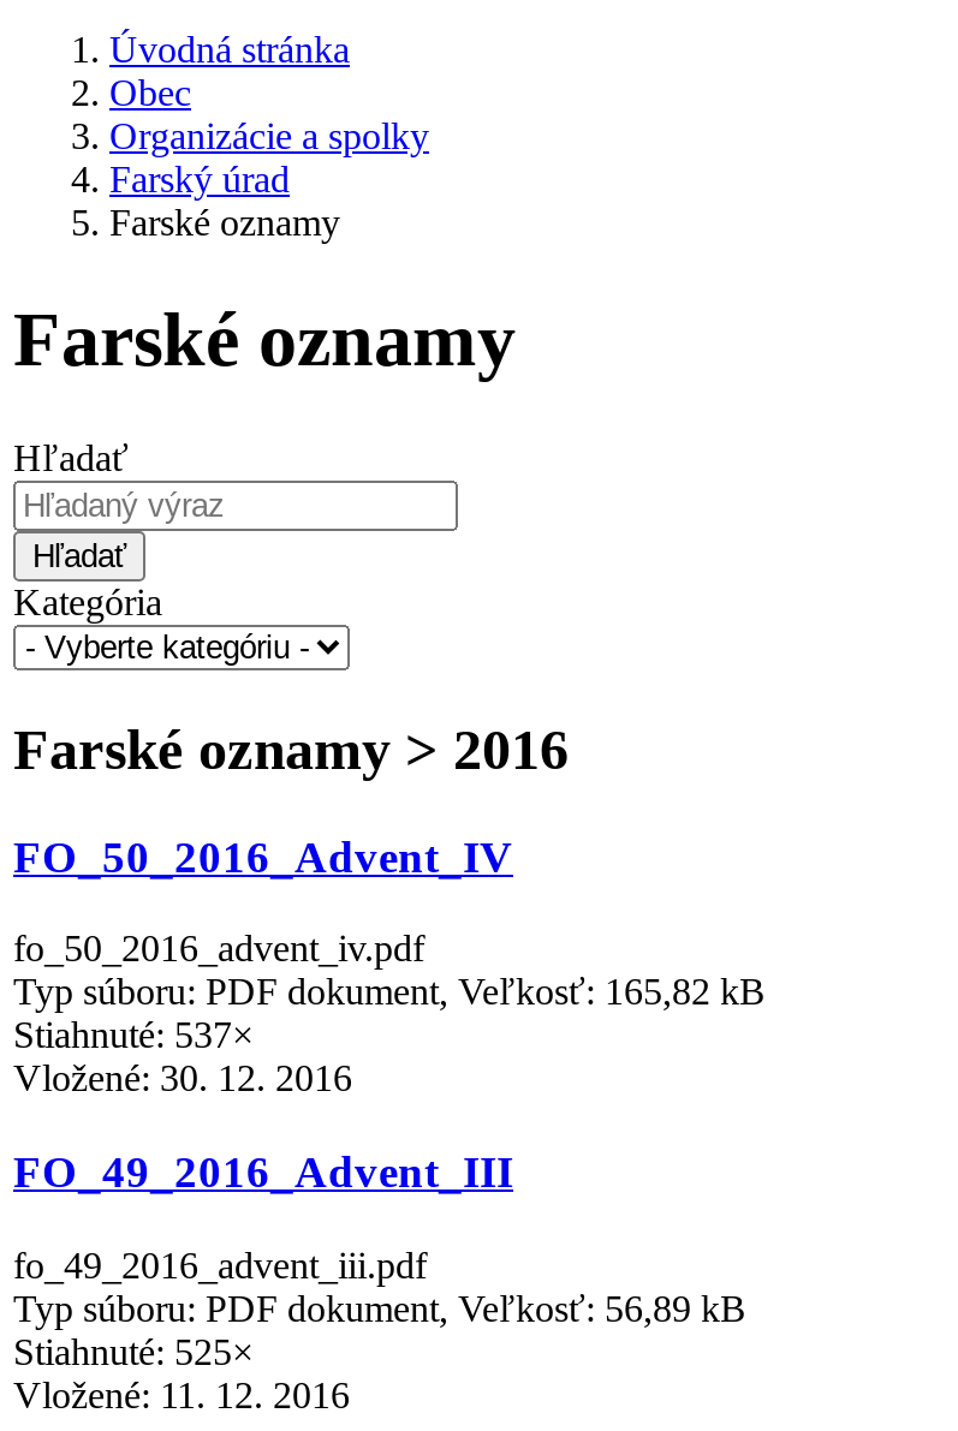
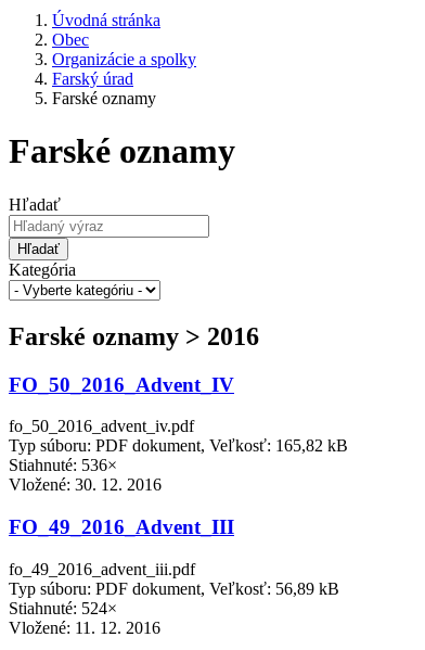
- Stiahnuté: 537×
+ Stiahnuté: 536×

- Stiahnuté: 525×
+ Stiahnuté: 524×
